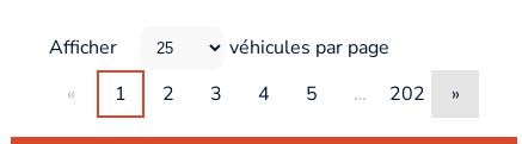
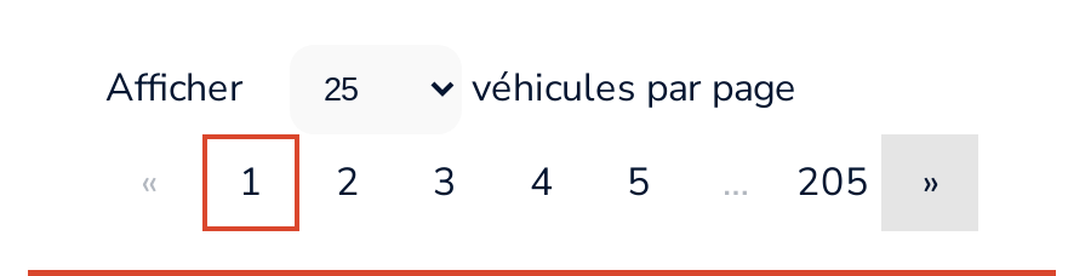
- 202
+ 205
